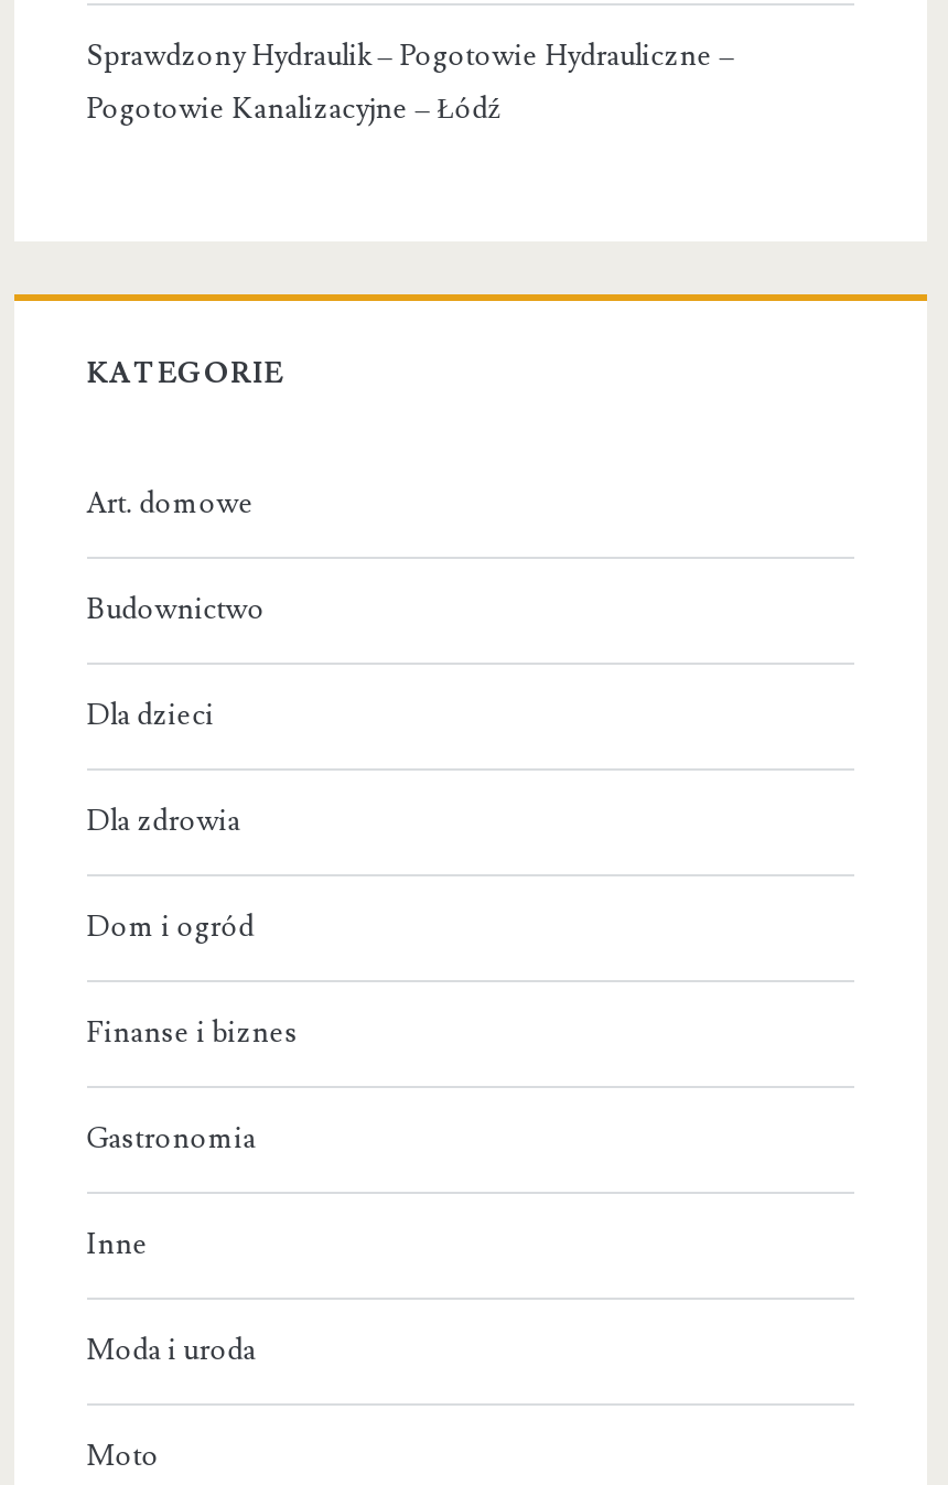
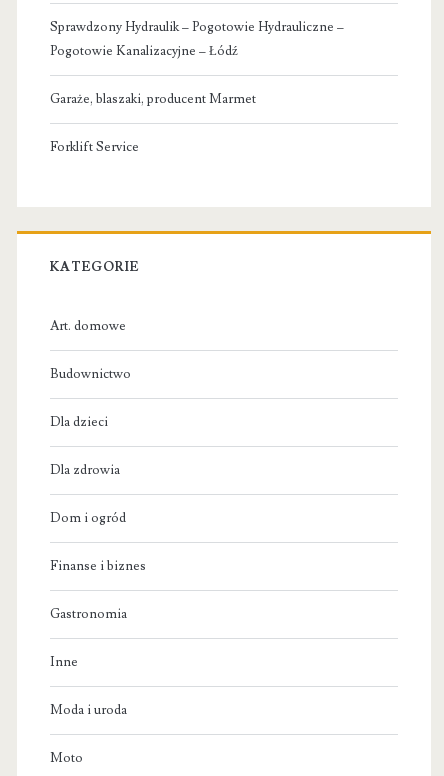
+ Garaże, blaszaki, producent Marmet
+ Forklift Service
